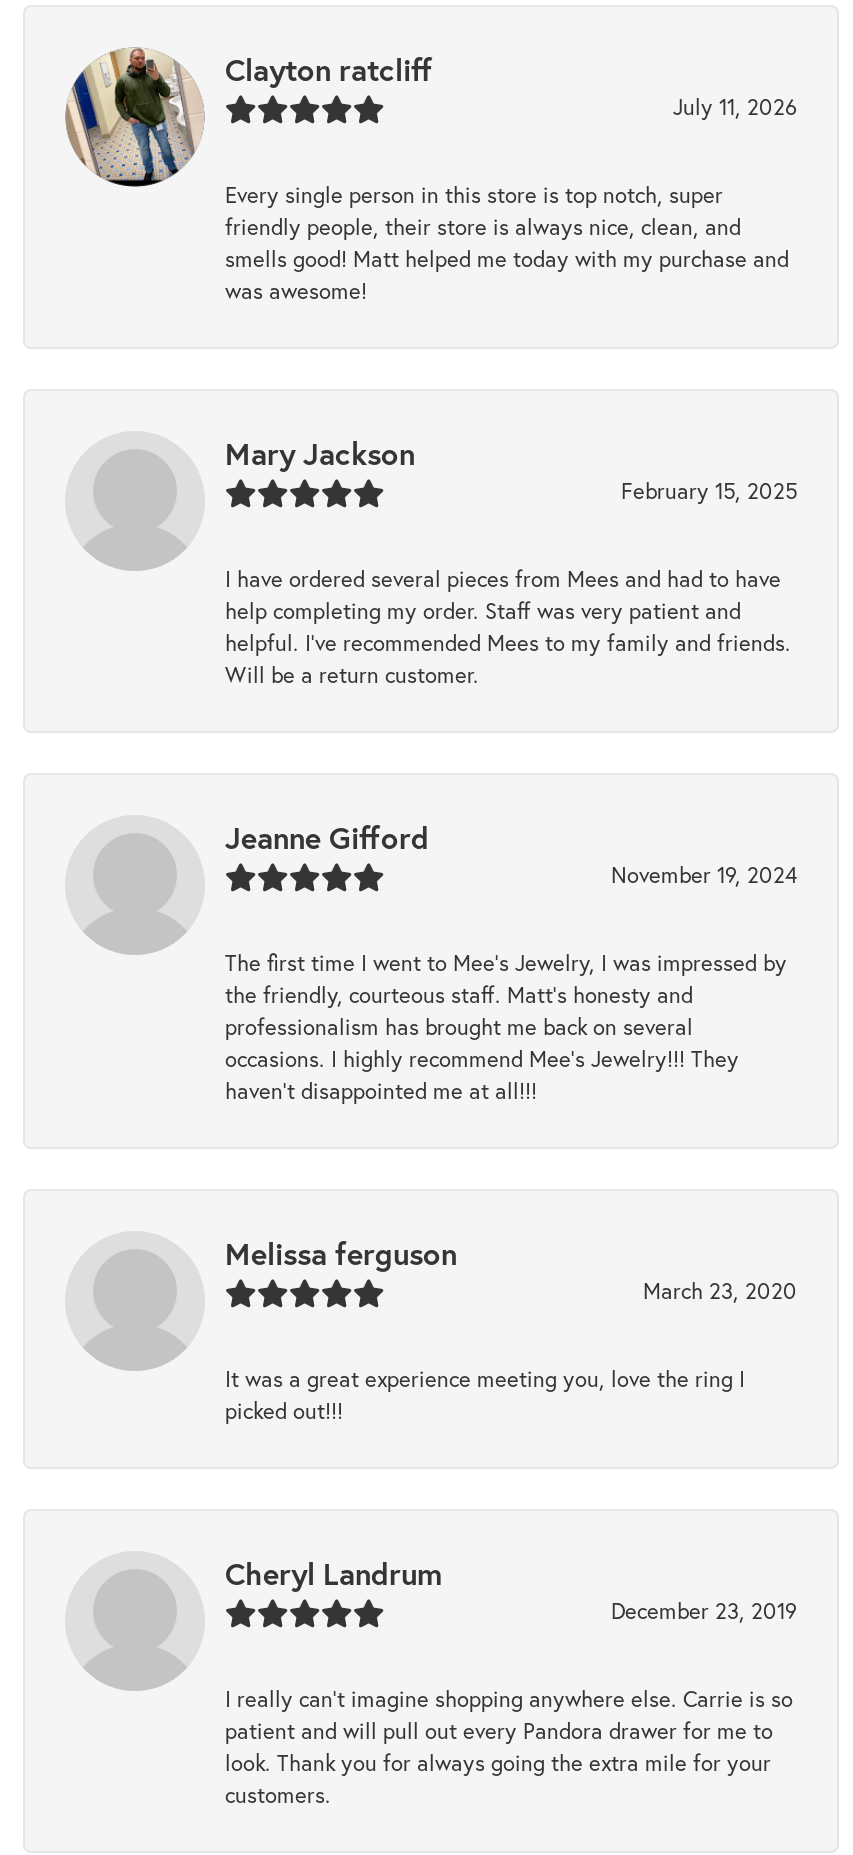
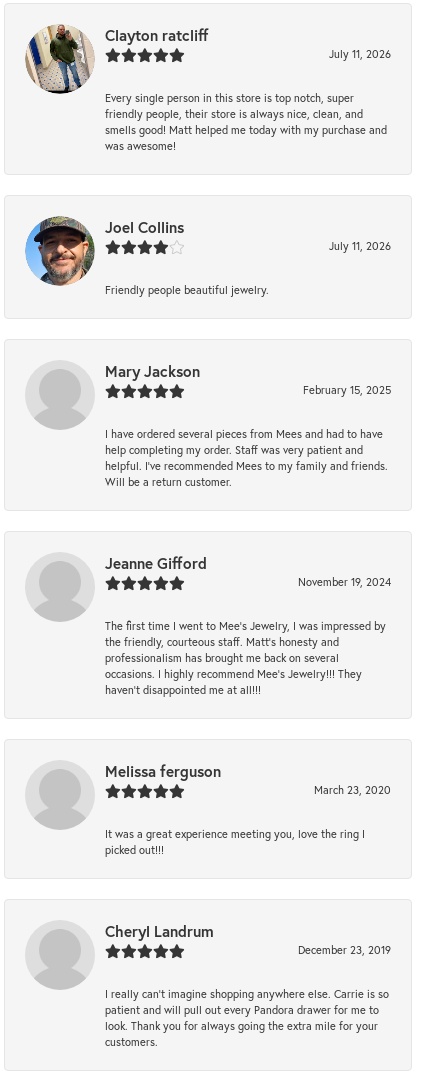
+ [image]
+ Joel Collins
+ July 11, 2026
+ Friendly people beautiful jewelry.
